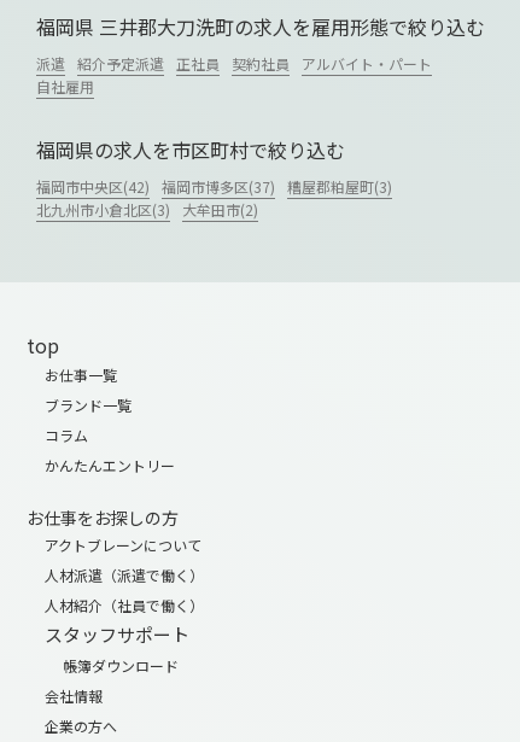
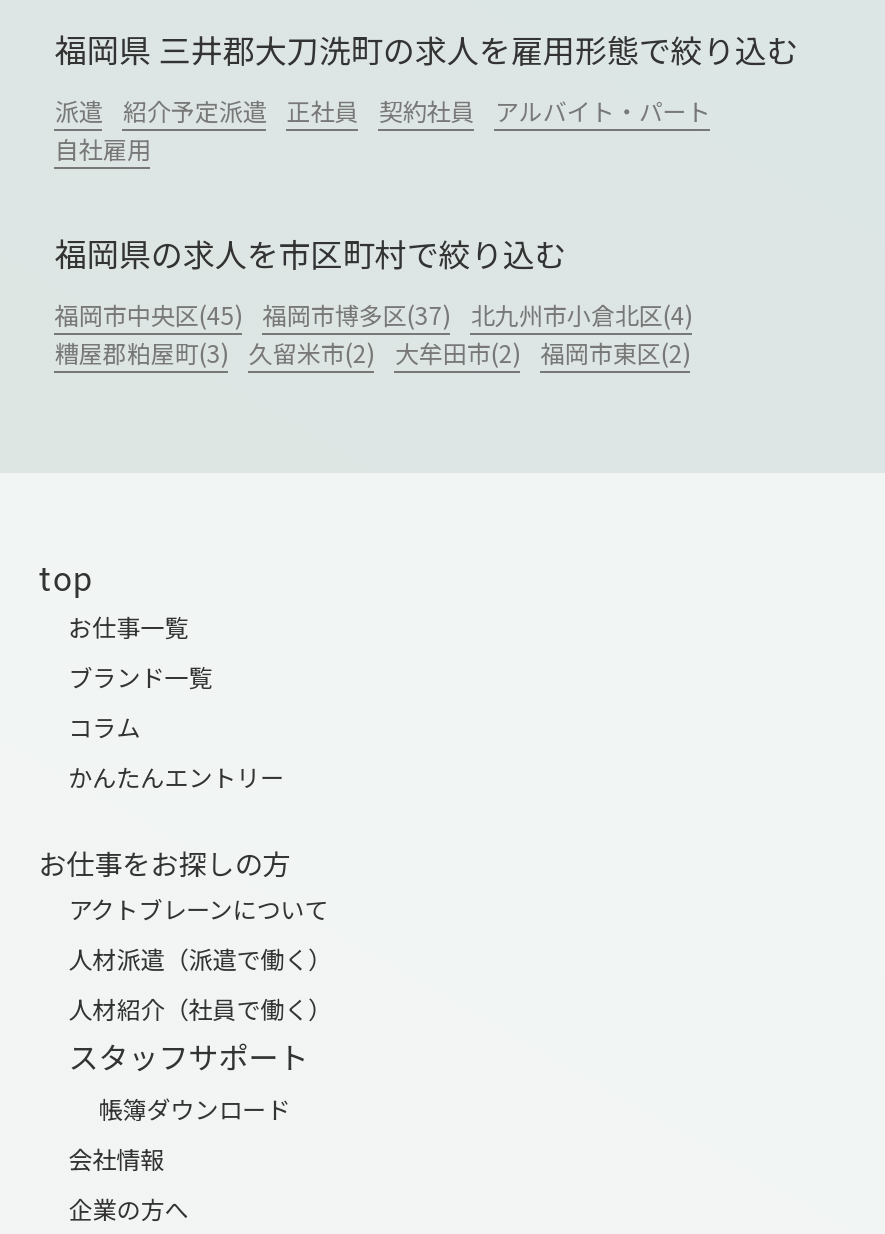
- 福岡市中央区(42) 福岡市博多区(37) 糟屋郡粕屋町(3)
- 北九州市小倉北区(3) 大牟田市(2)
+ 福岡市中央区(45) 福岡市博多区(37) 北九州市小倉北区(4)
+ 糟屋郡粕屋町(3) 久留米市(2) 大牟田市(2) 福岡市東区(2)
